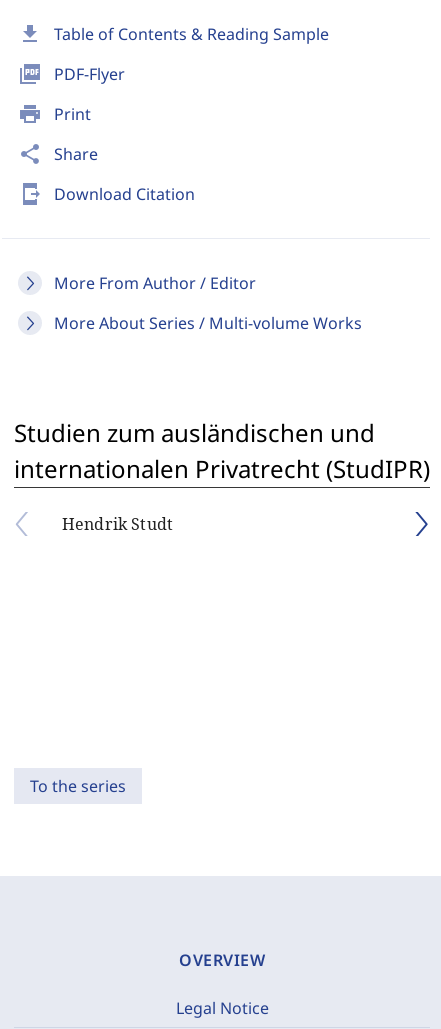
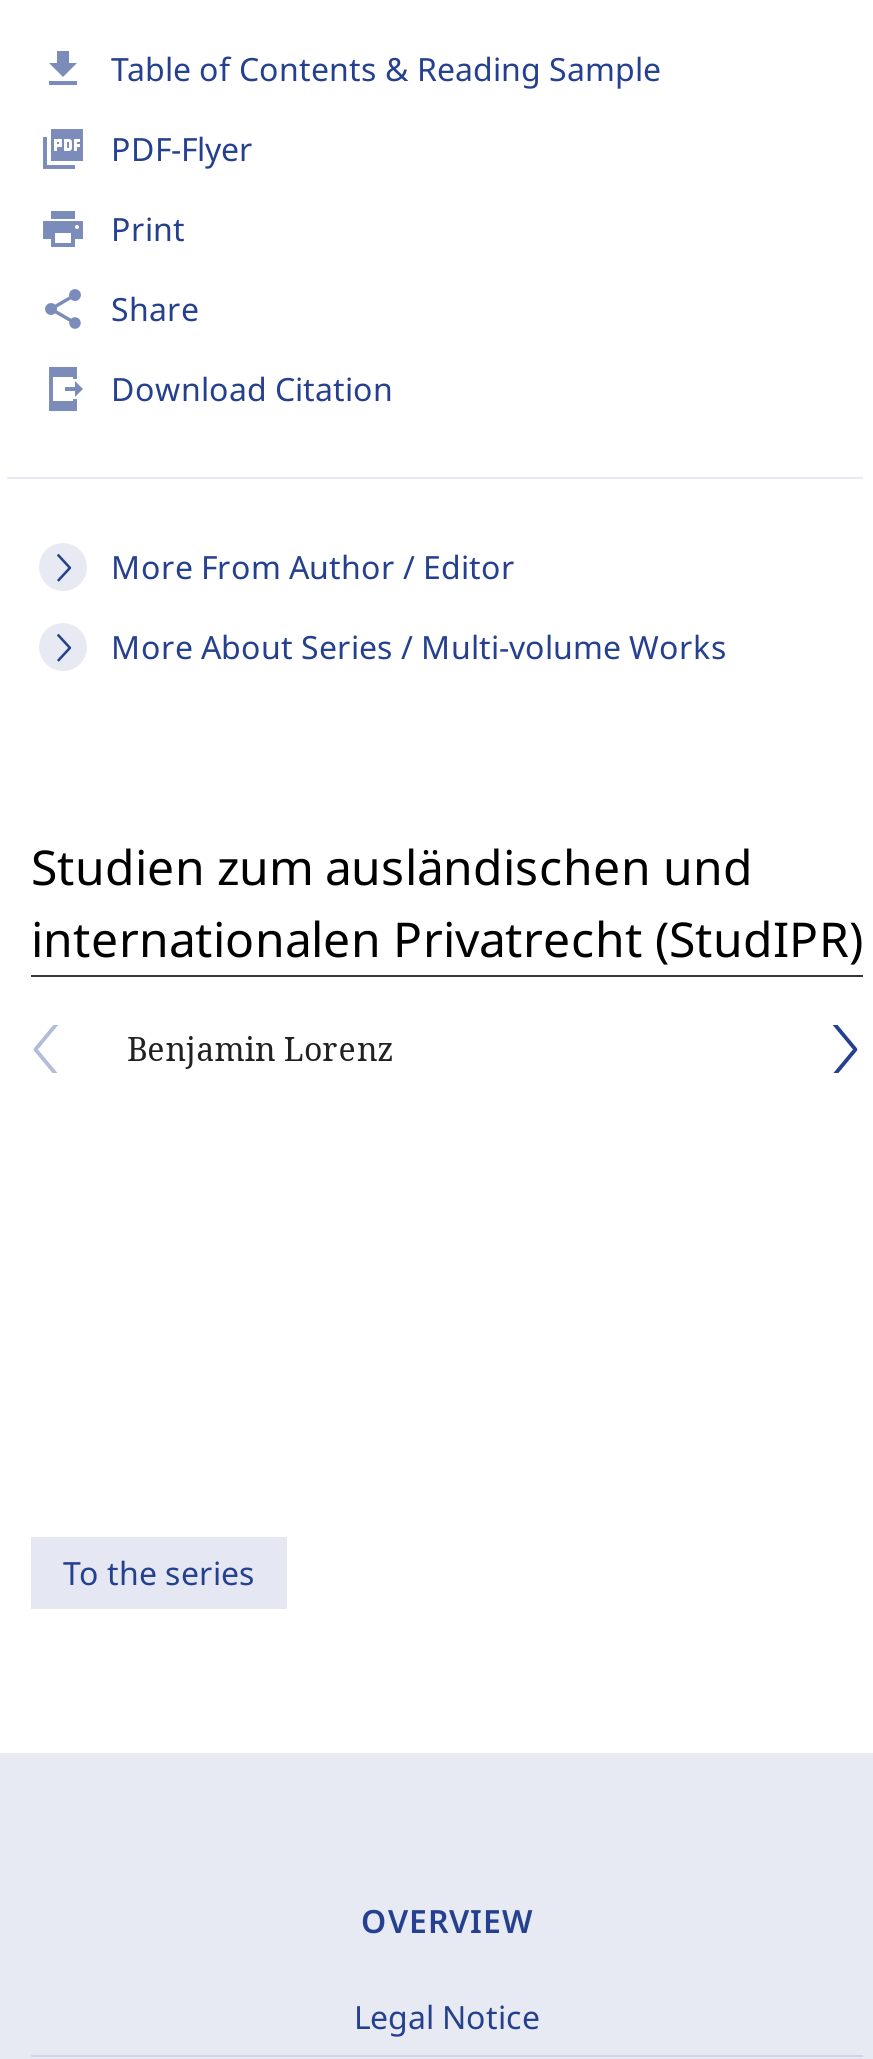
- Hendrik Studt
+ Benjamin Lorenz
